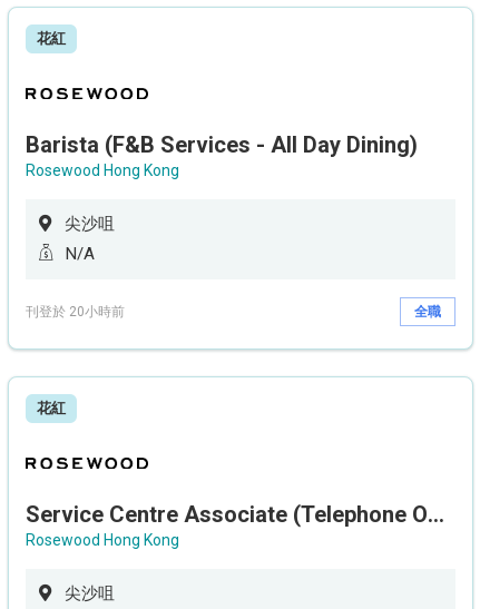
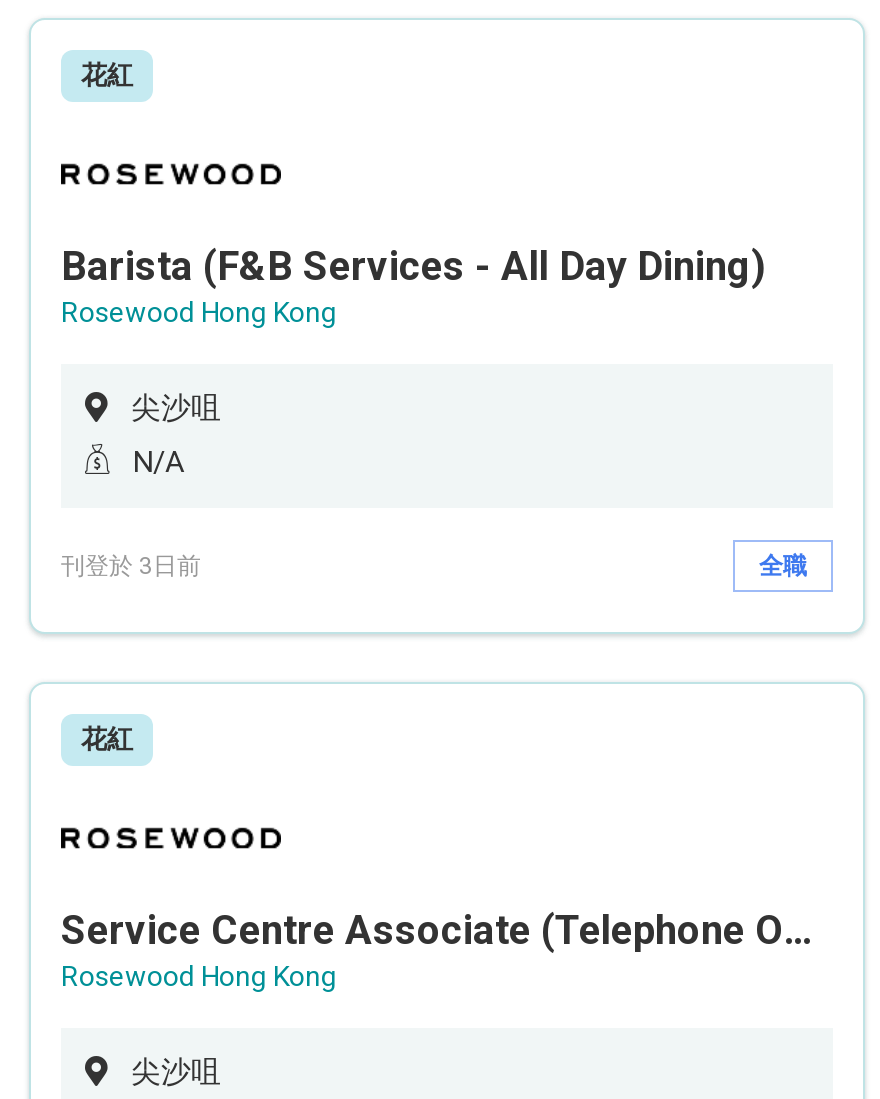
- 刊登於 20小時前
+ 刊登於 3日前
